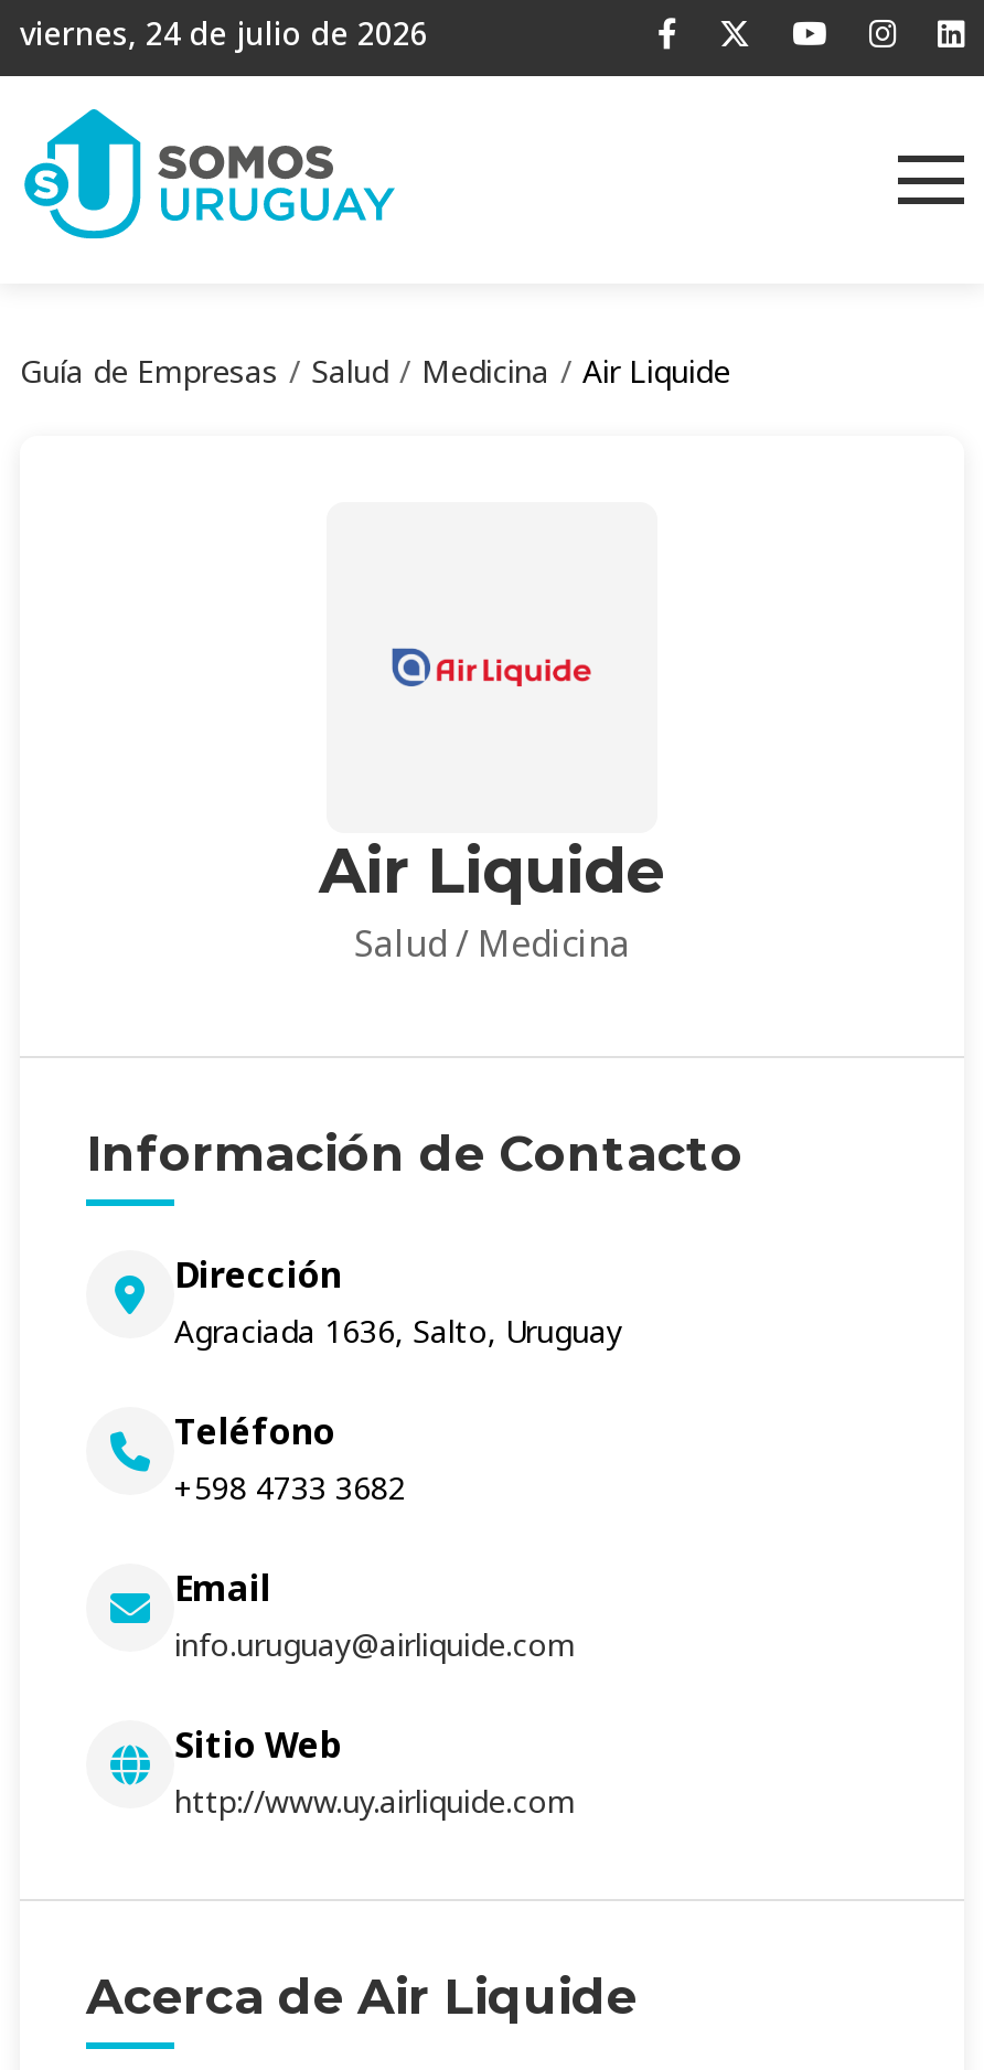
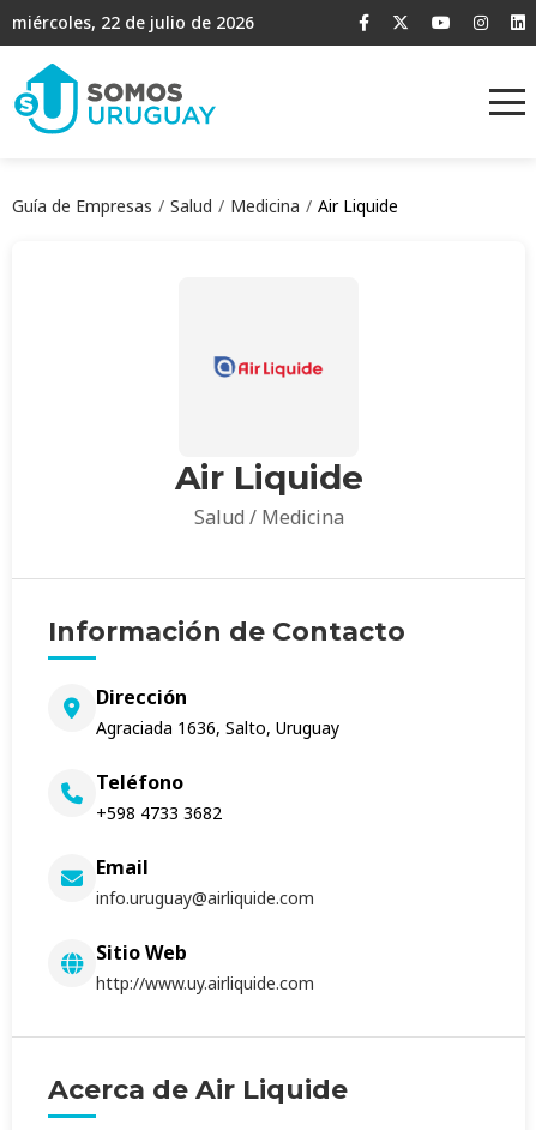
- viernes, 24 de julio de 2026
+ miércoles, 22 de julio de 2026
